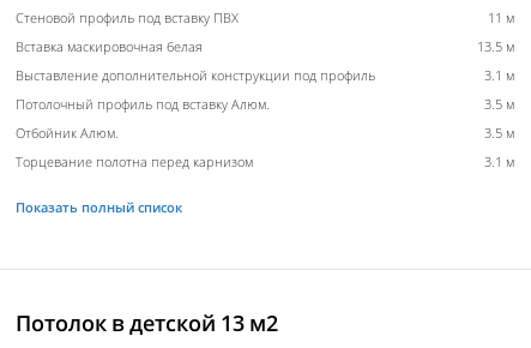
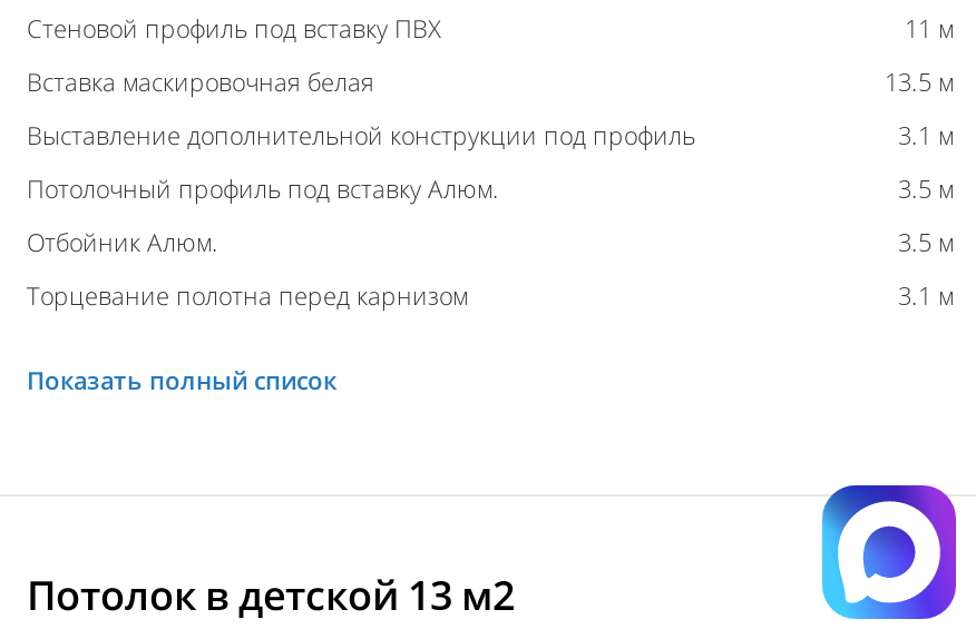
+ [image]
